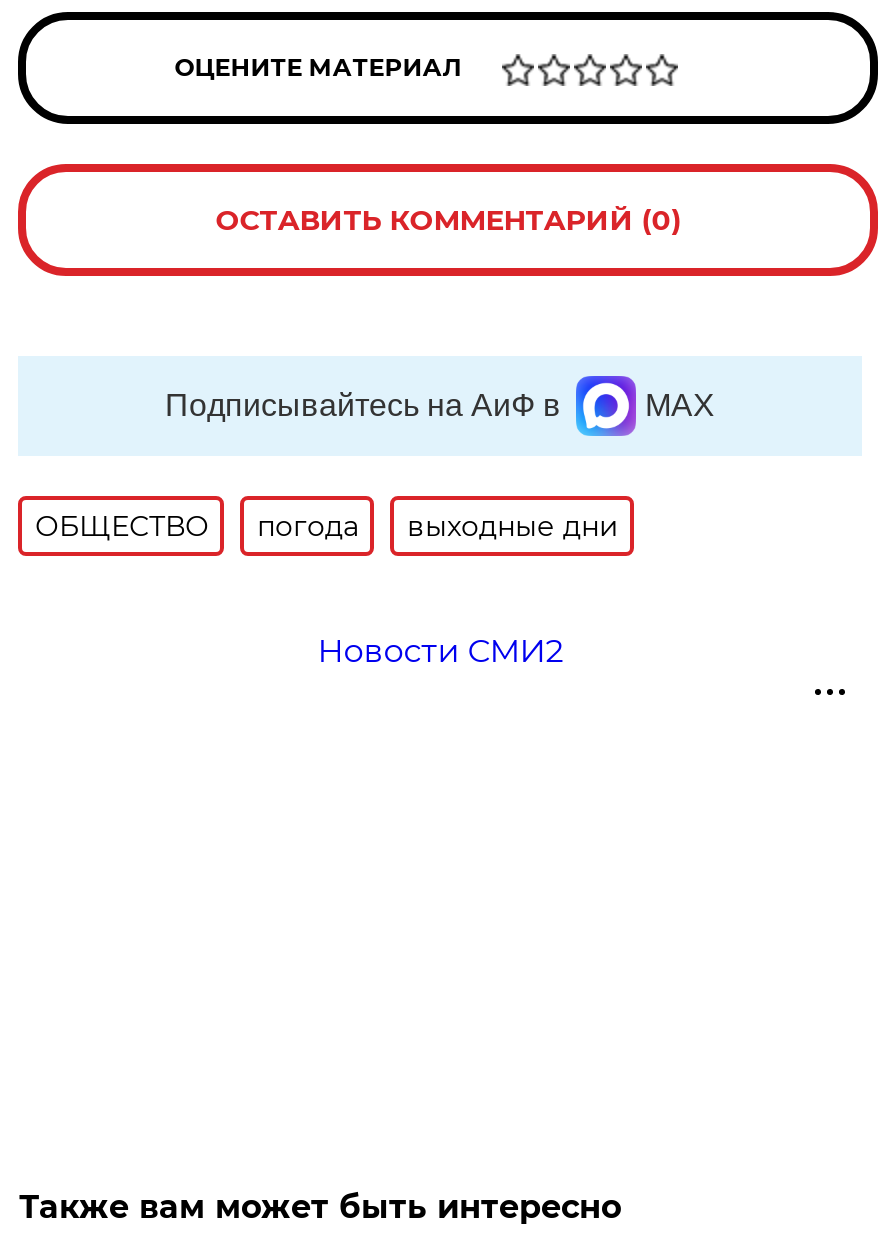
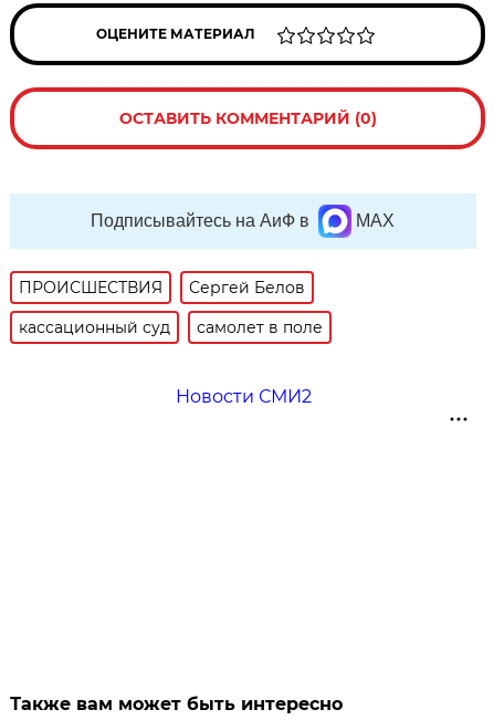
- ОБЩЕСТВО
- погода
- выходные дни
+ ПРОИСШЕСТВИЯ
+ Сергей Белов
+ кассационный суд
+ самолет в поле
